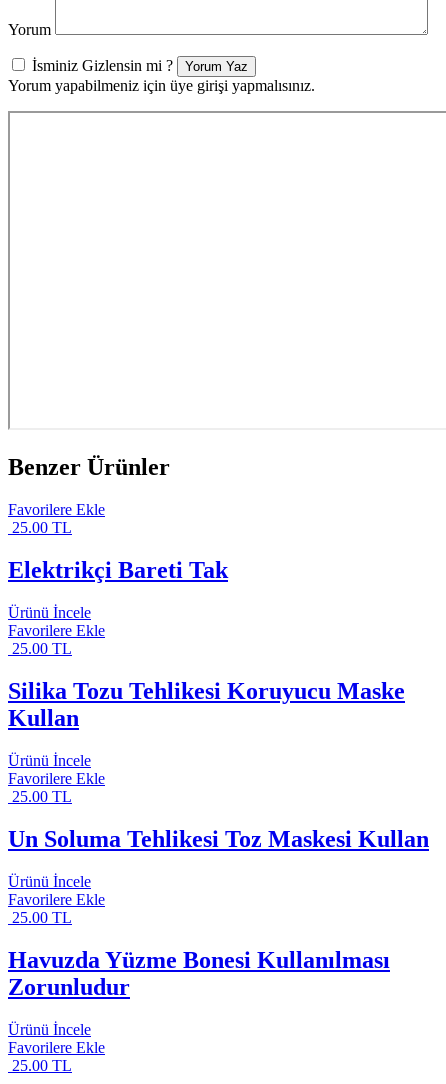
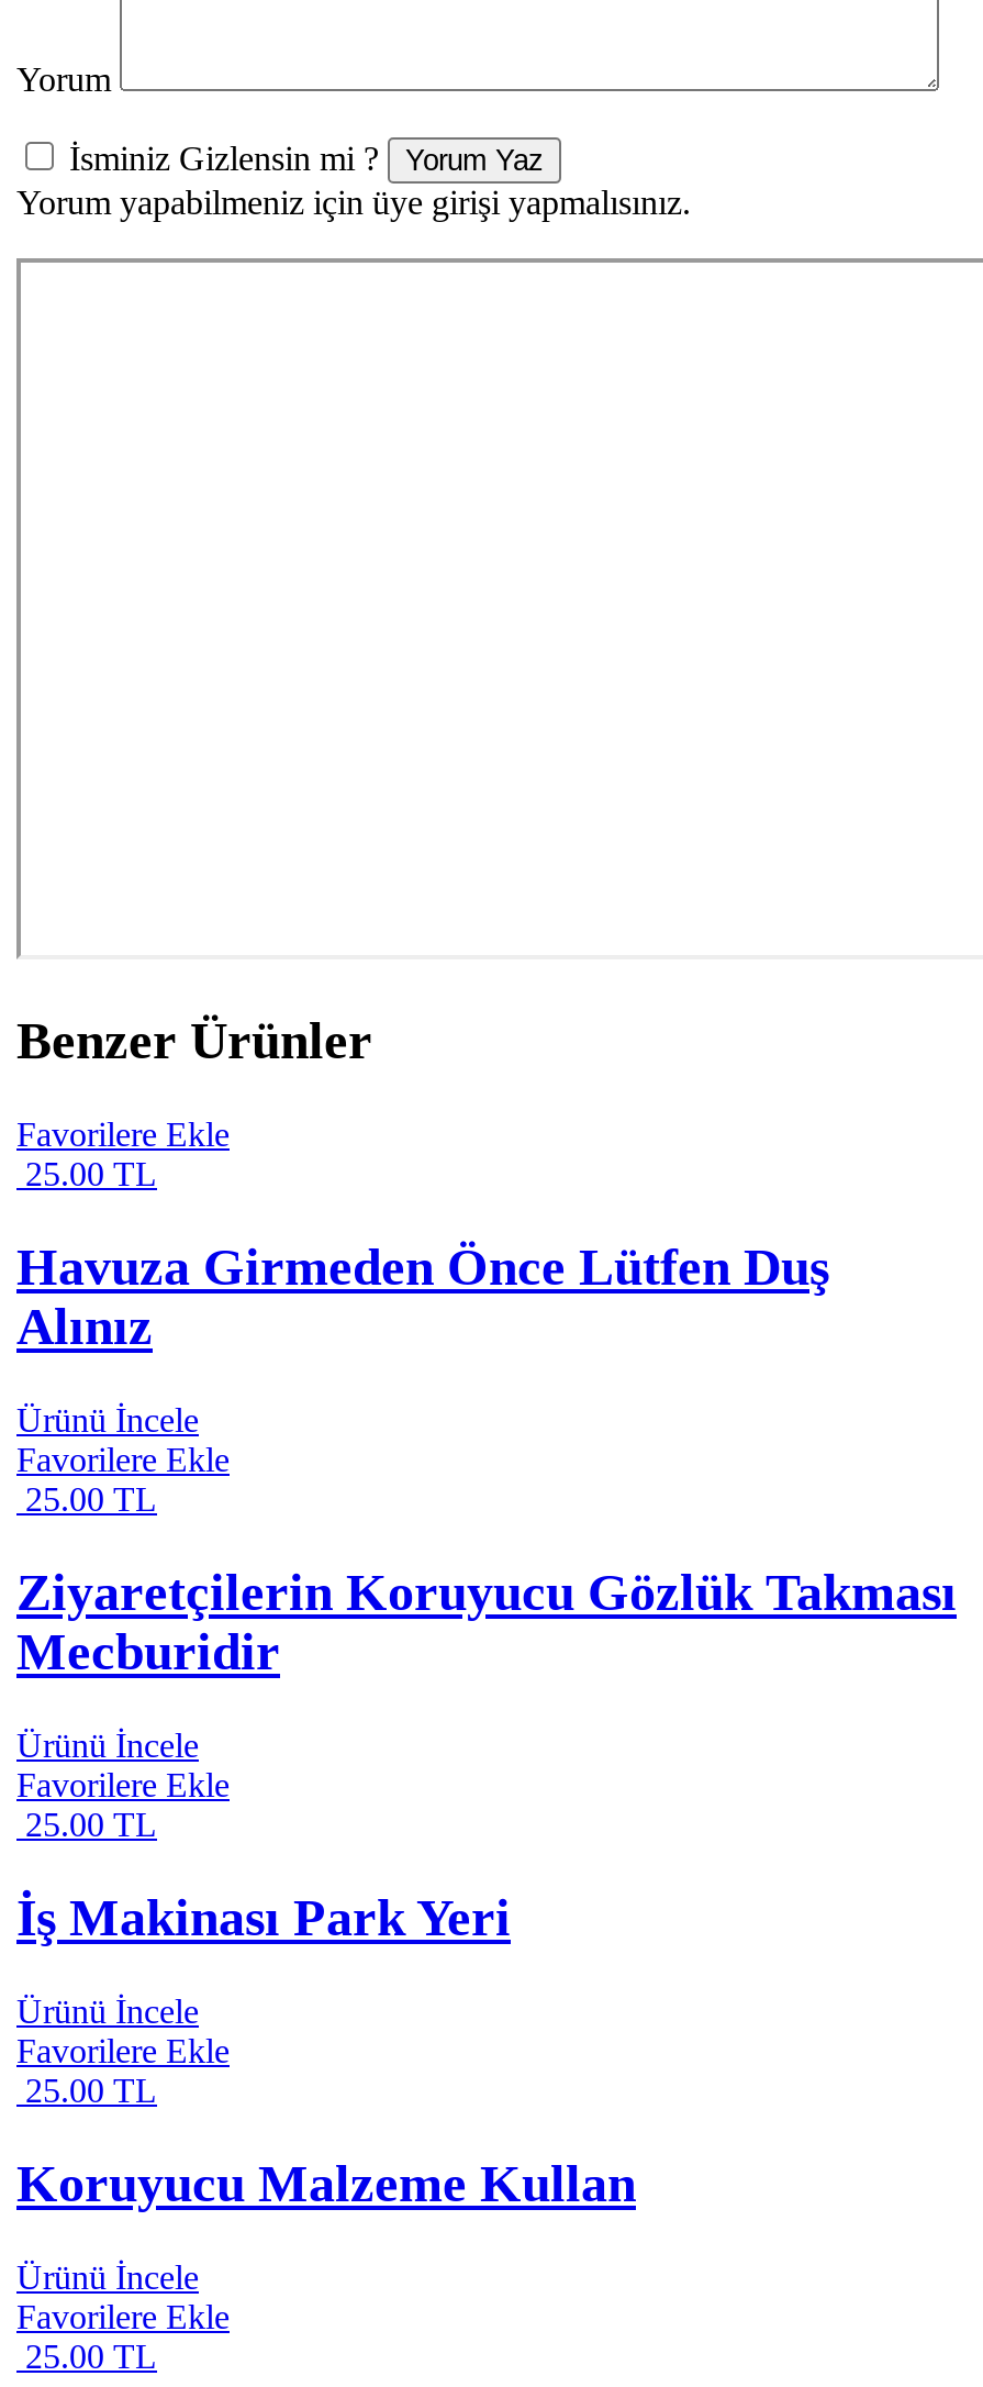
- Elektrikçi Bareti Tak
+ Havuza Girmeden Önce Lütfen Duş
+ Alınız

moved down: Ürünü İncele | Favorilere Ekle | 25.00 TL

- Silika Tozu Tehlikesi Koruyucu Maske
- Kullan
+ Ziyaretçilerin Koruyucu Gözlük Takması
+ Mecburidir

moved down: Ürünü İncele | Favorilere Ekle | 25.00 TL

- Un Soluma Tehlikesi Toz Maskesi Kullan
+ İş Makinası Park Yeri

moved down: Ürünü İncele | Favorilere Ekle | 25.00 TL

- Havuzda Yüzme Bonesi Kullanılması
- Zorunludur
+ Koruyucu Malzeme Kullan
